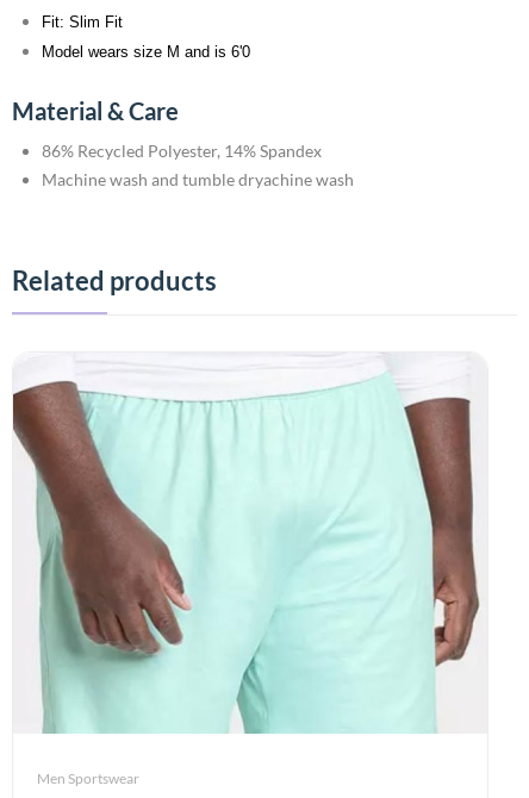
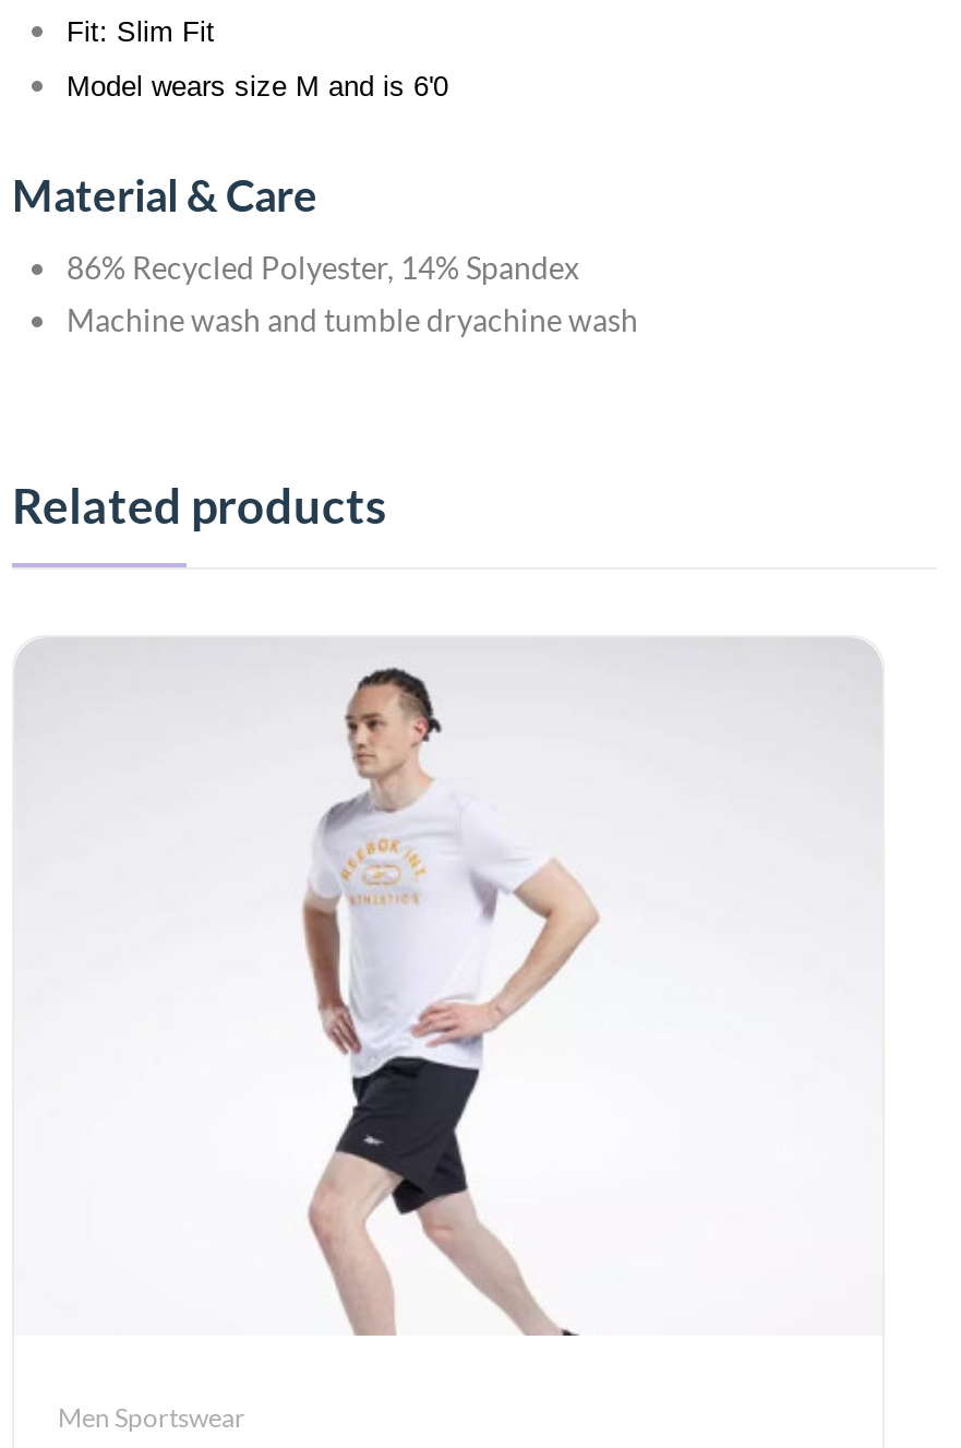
- [image]
+ [image]
